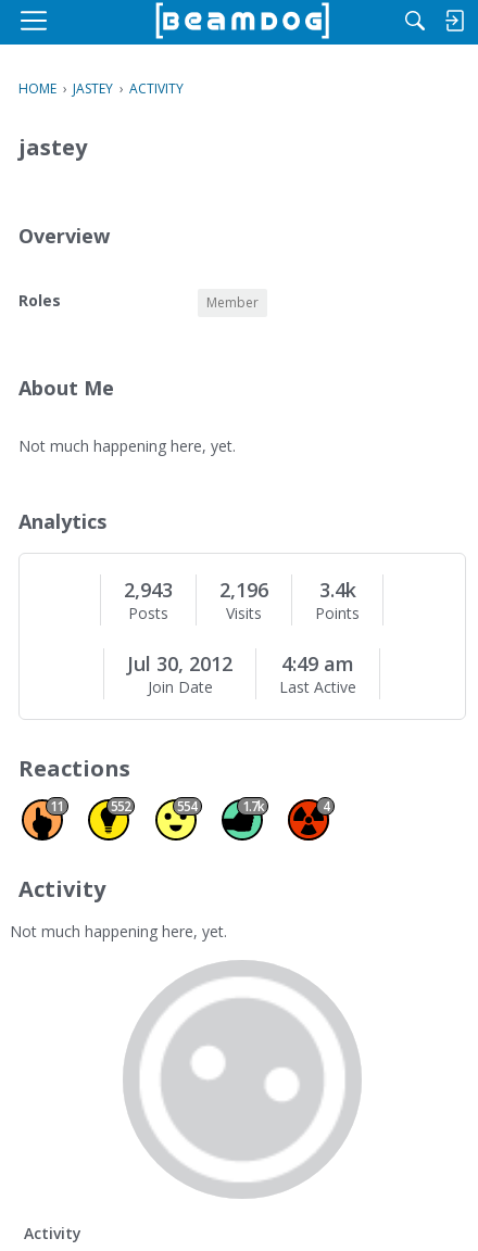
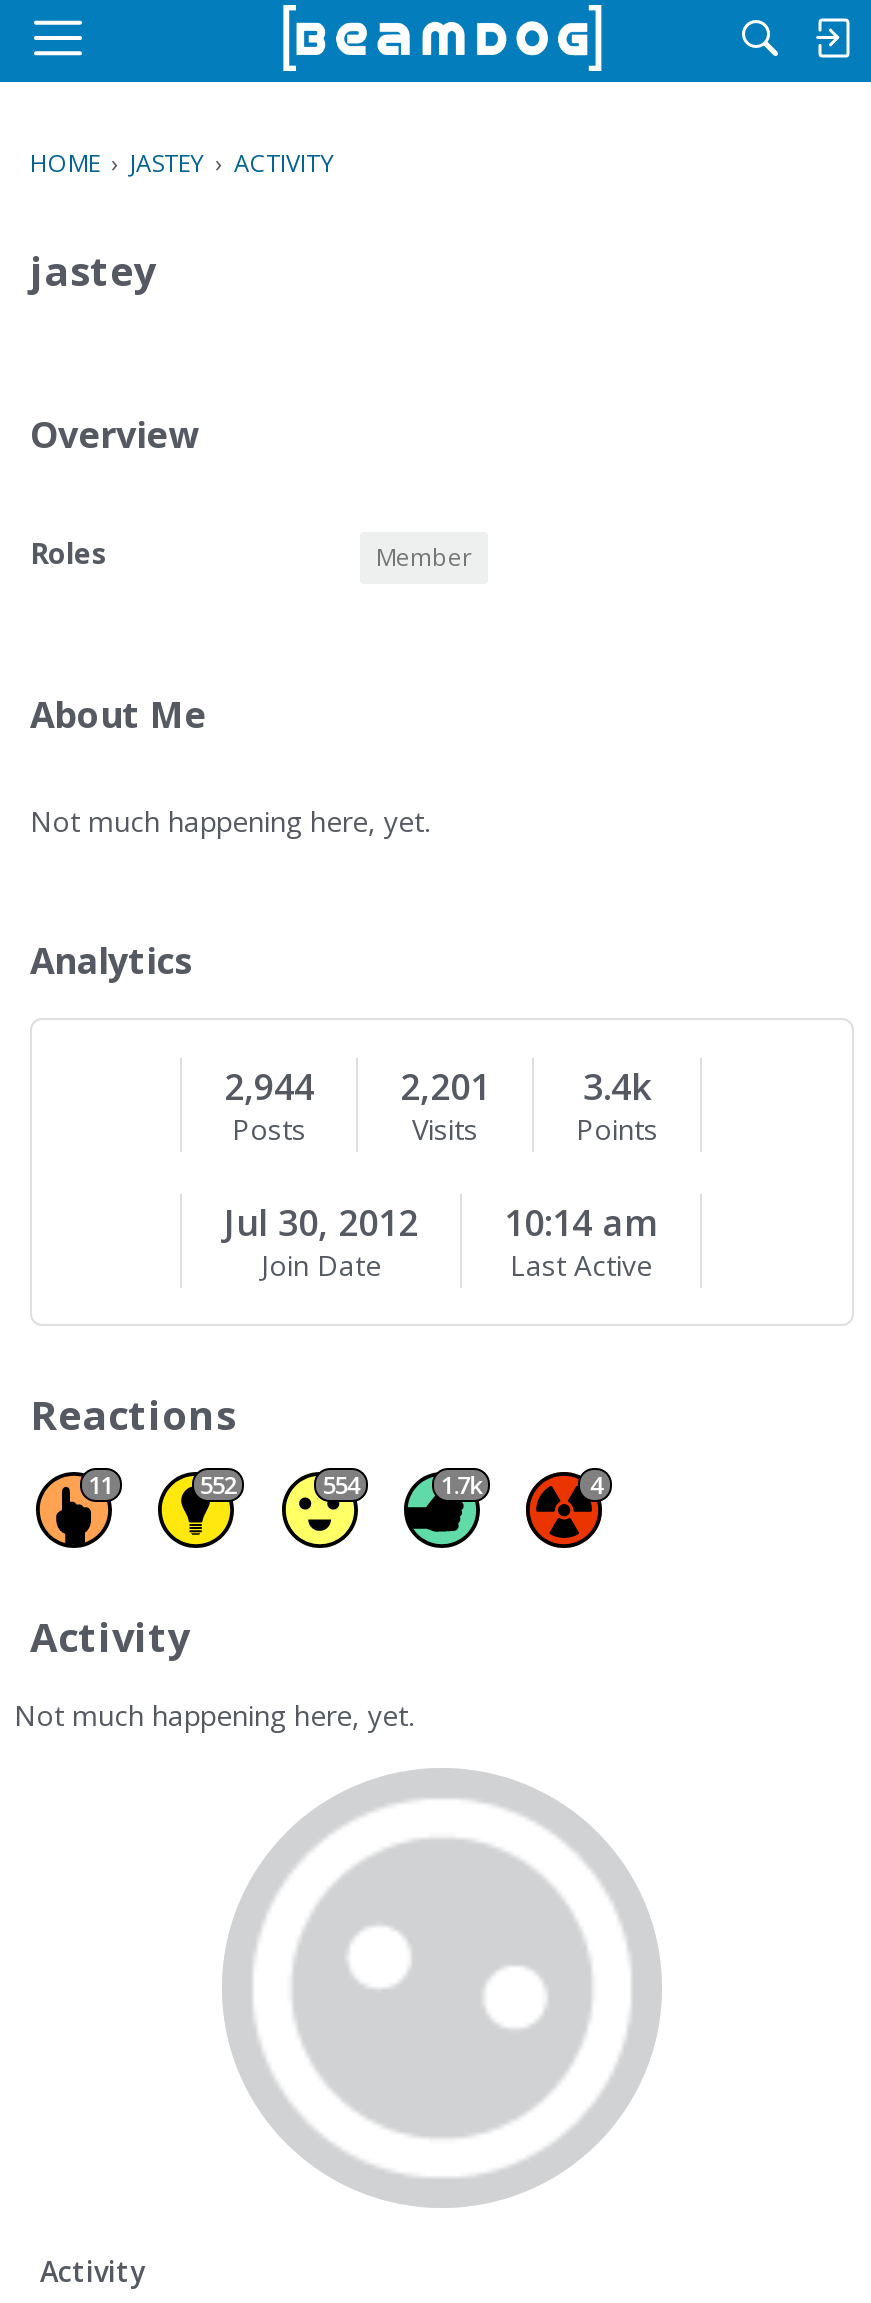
- 2,943
+ 2,944

- 2,196
+ 2,201

- Jul 30, 2012 4:49 am
+ Jul 30, 2012 10:14 am
